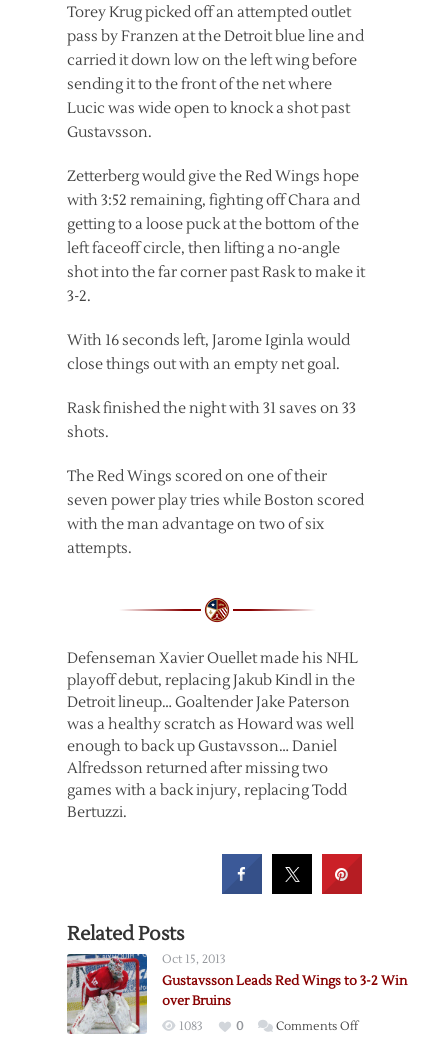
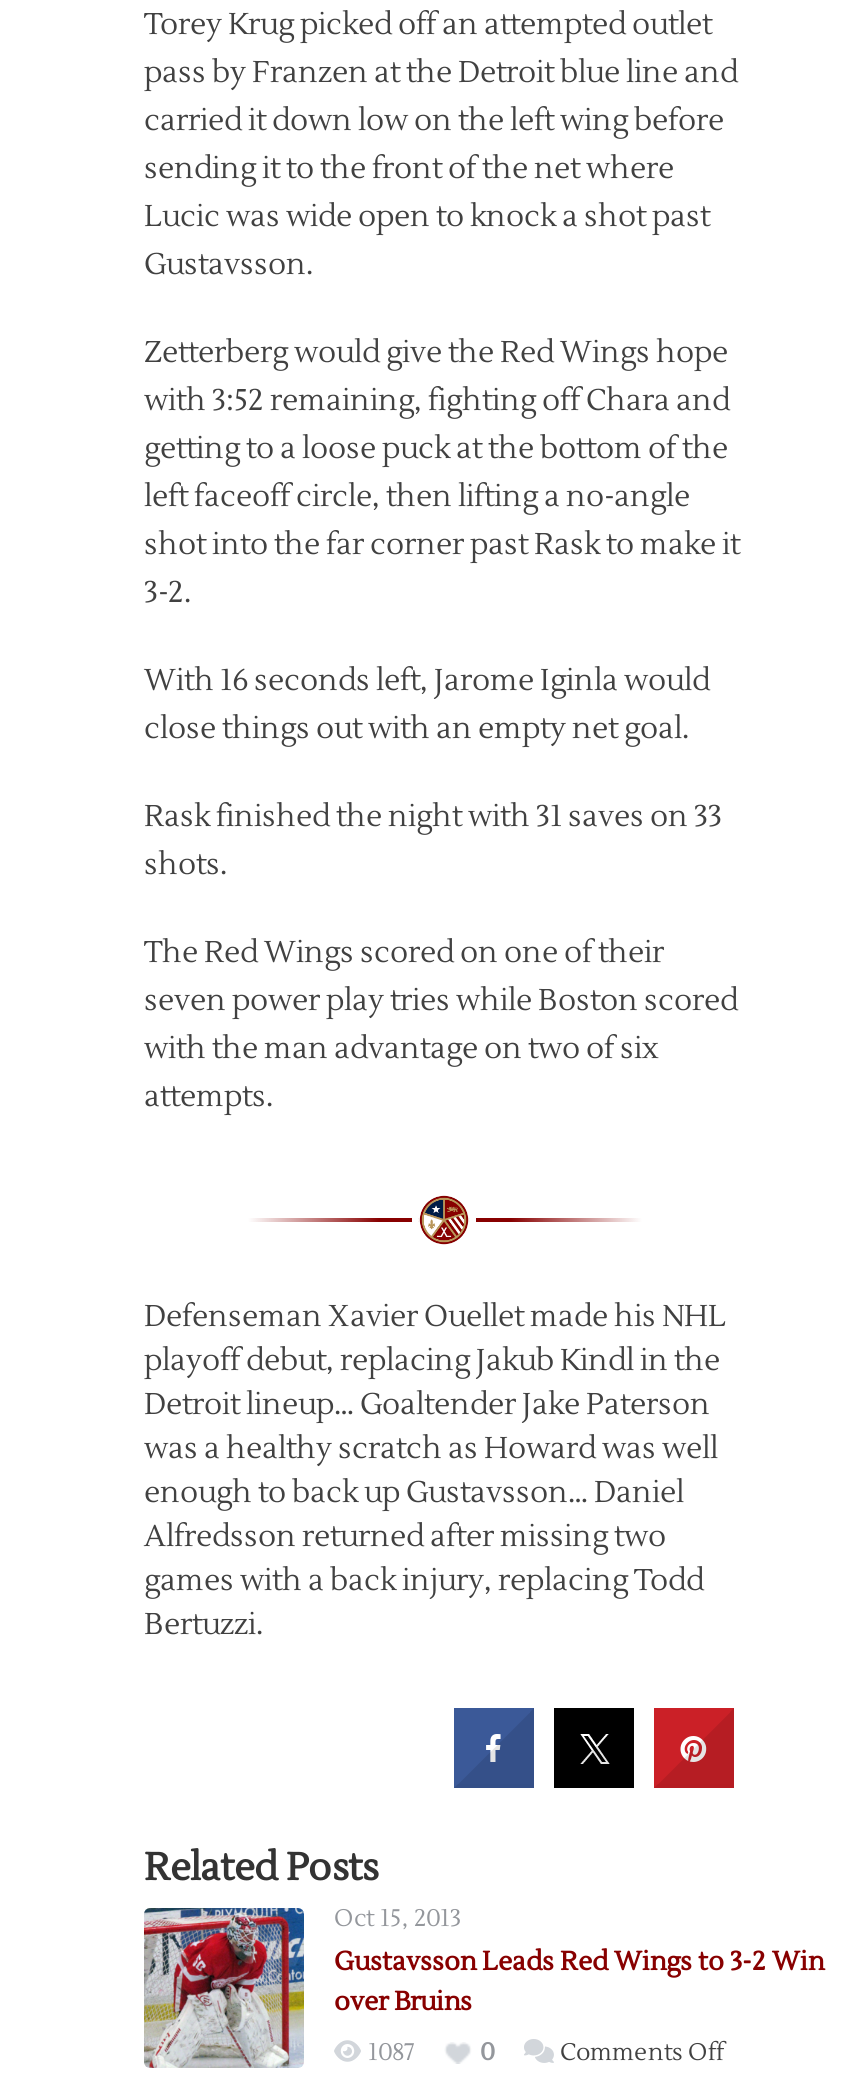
- 1083
+ 1087
